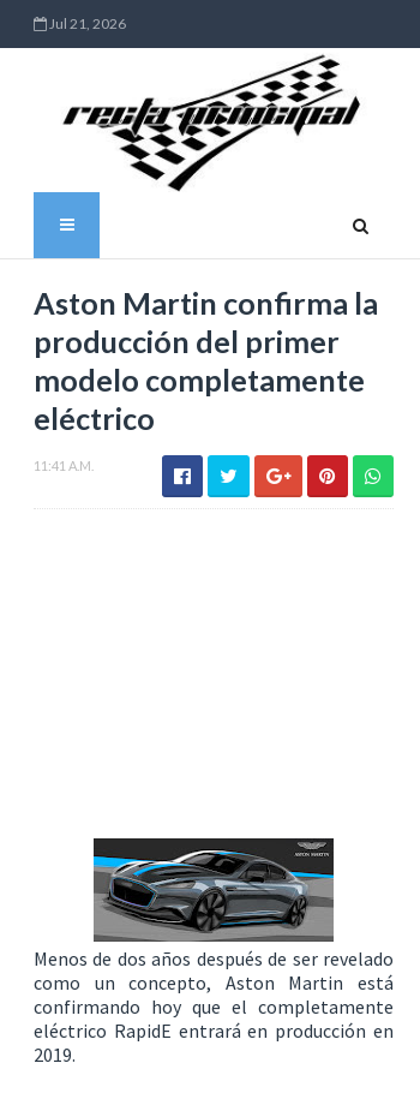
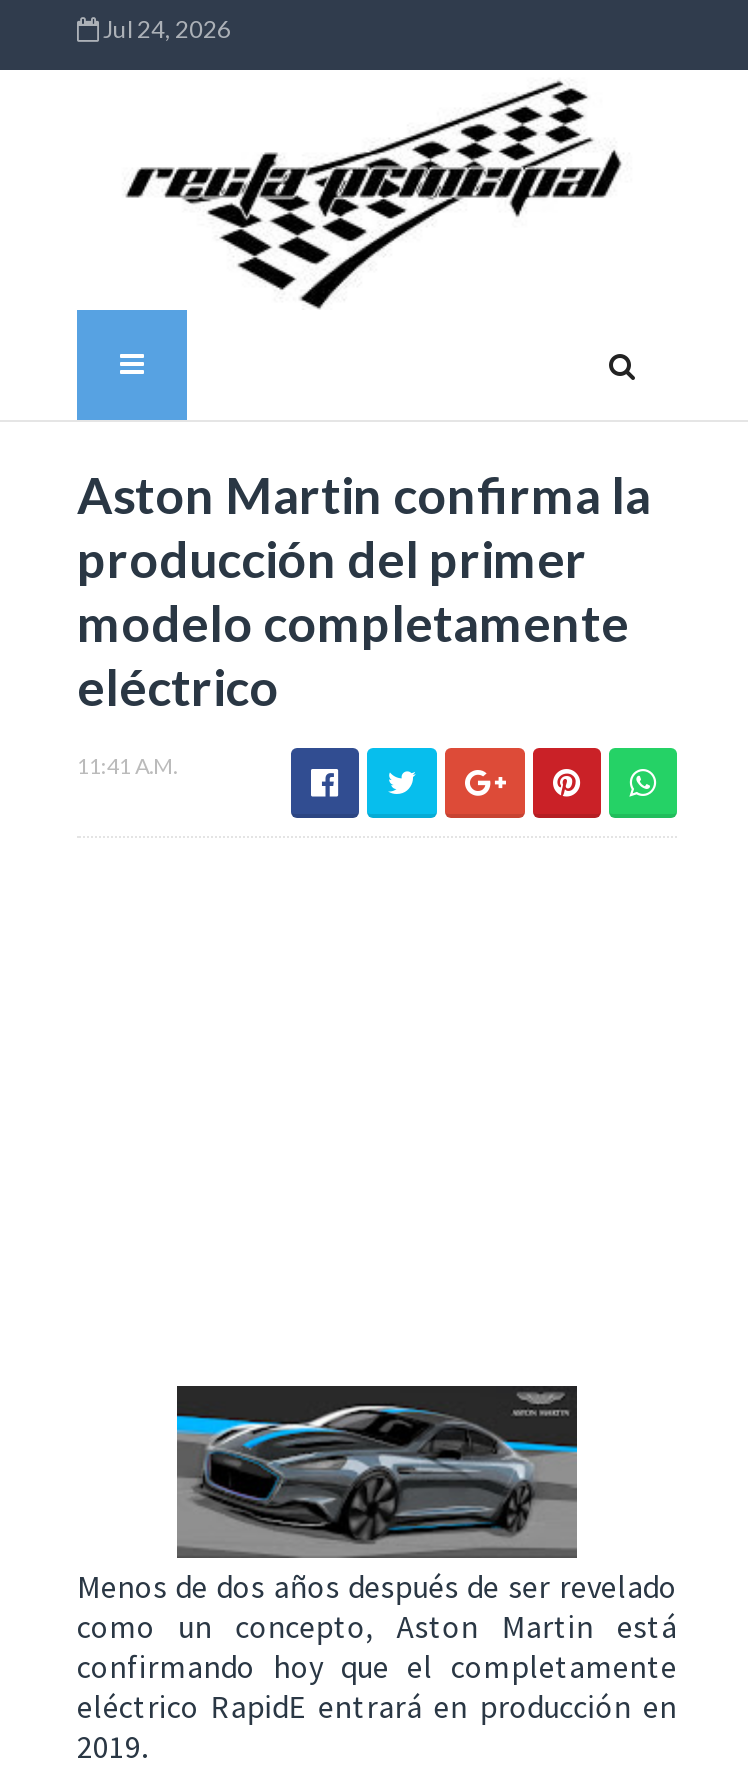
- Jul 21, 2026
+ Jul 24, 2026
